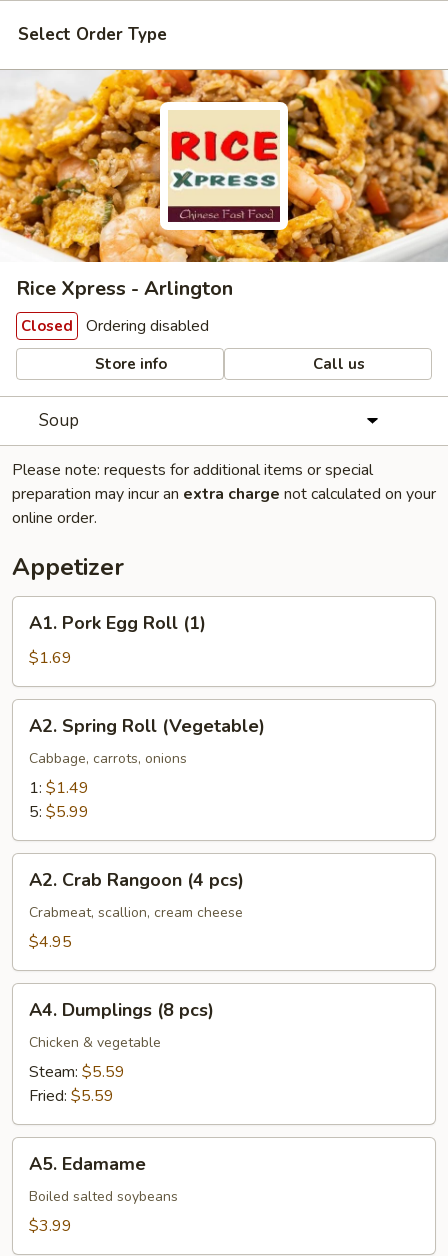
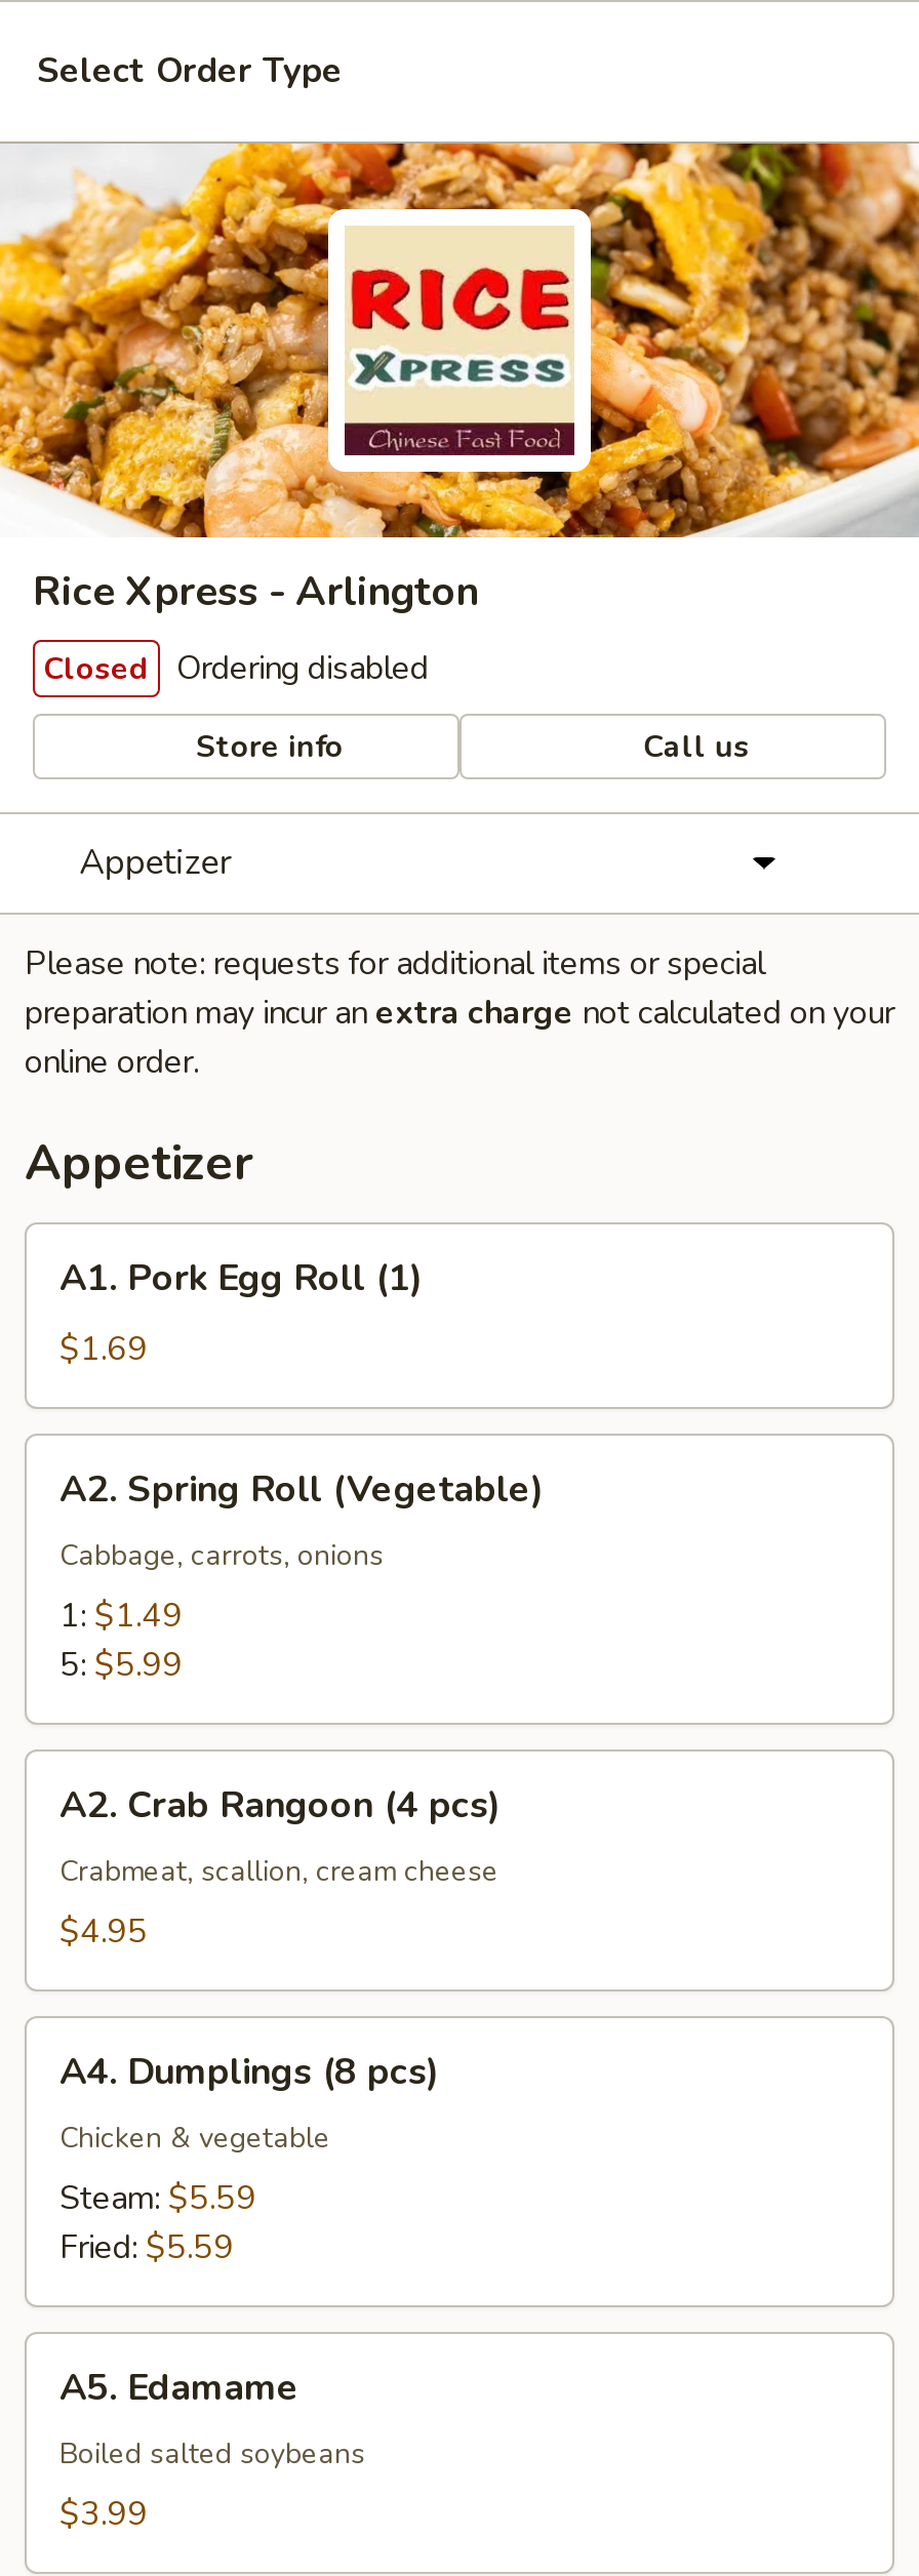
- Soup
+ Appetizer
